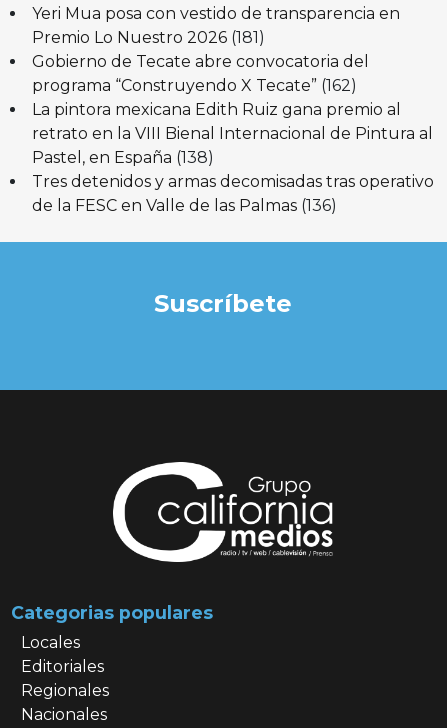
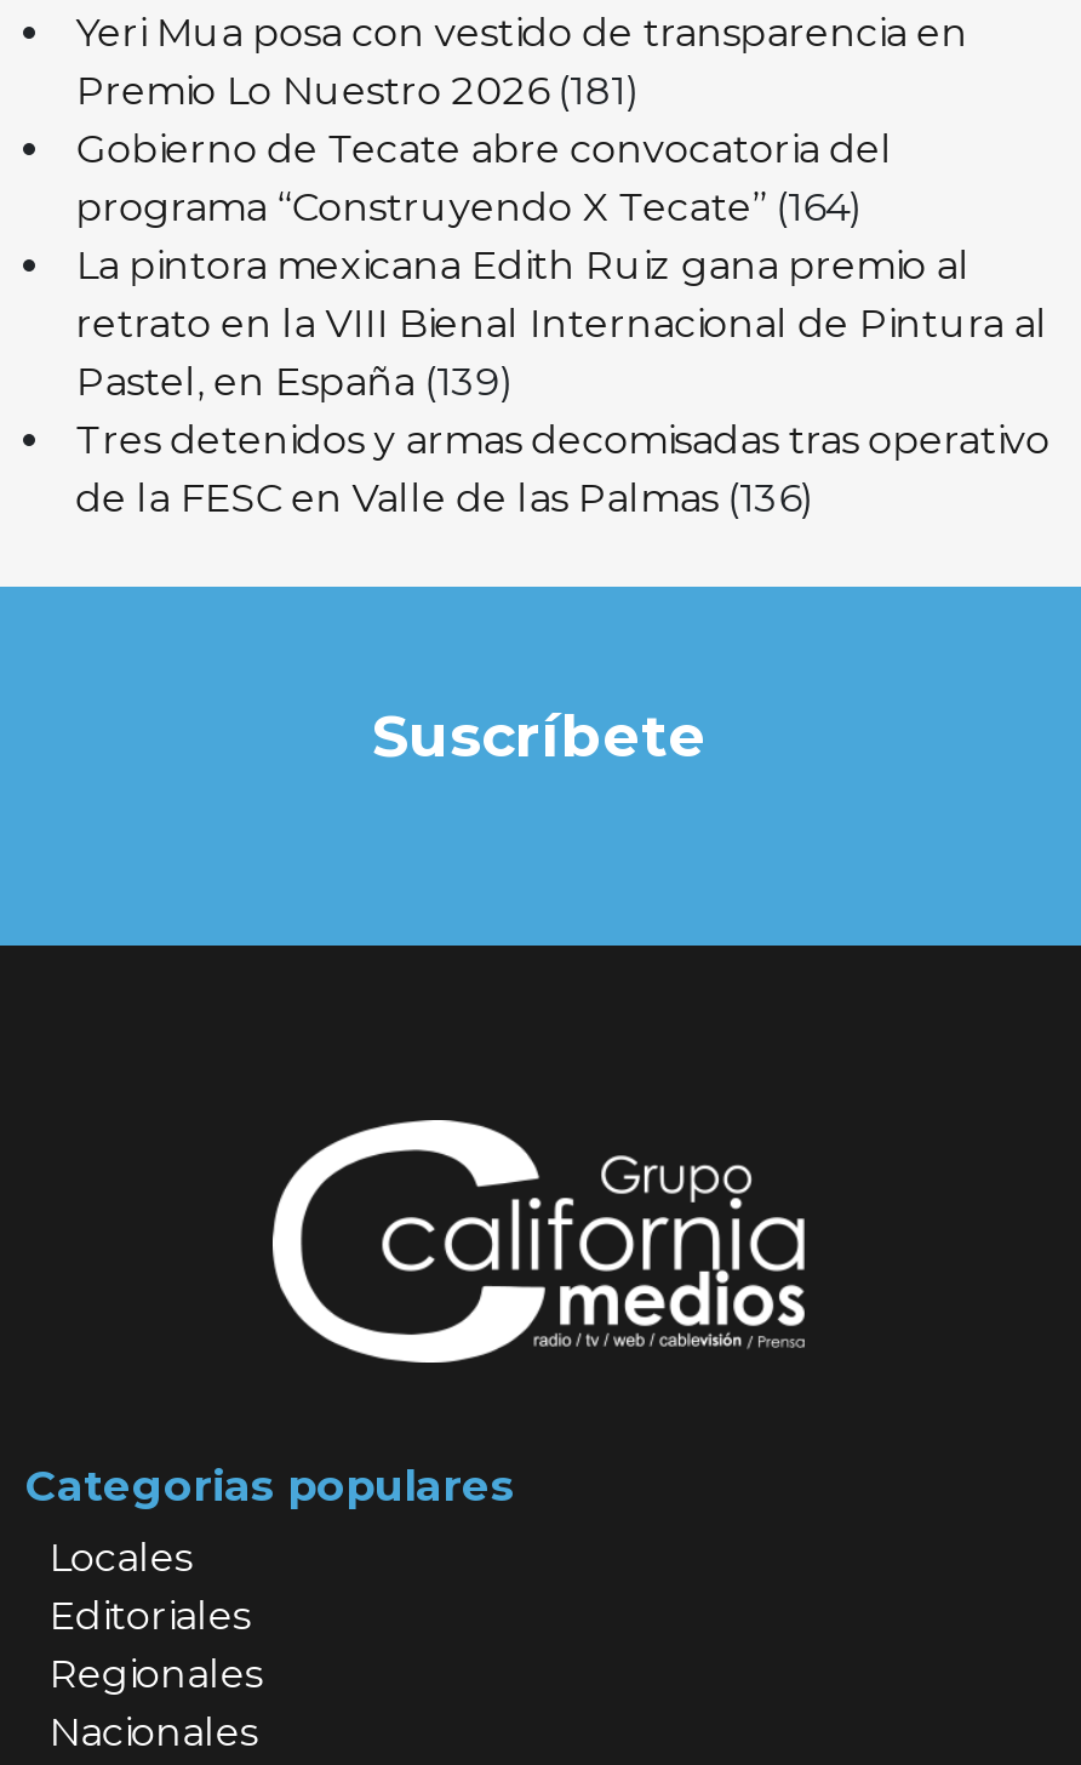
- programa “Construyendo X Tecate” (162)
+ programa “Construyendo X Tecate” (164)

- Pastel, en España (138)
+ Pastel, en España (139)
